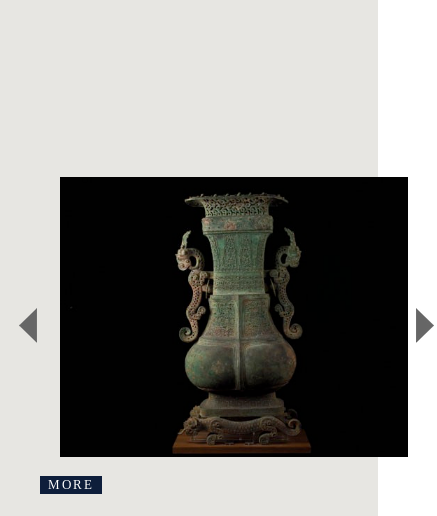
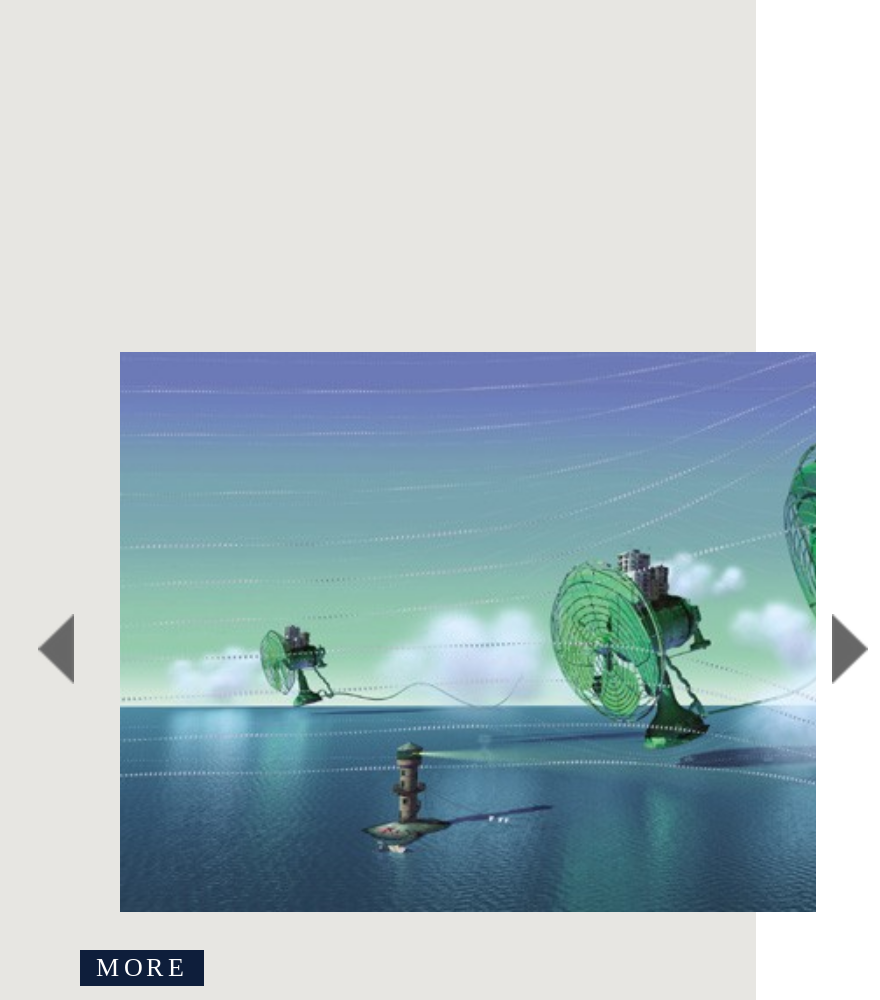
- [image]
+ [image]
